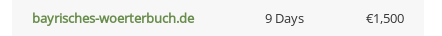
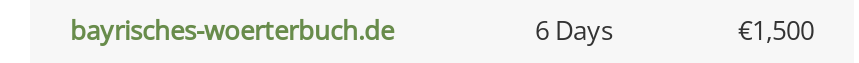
- 9 Days
+ 6 Days
